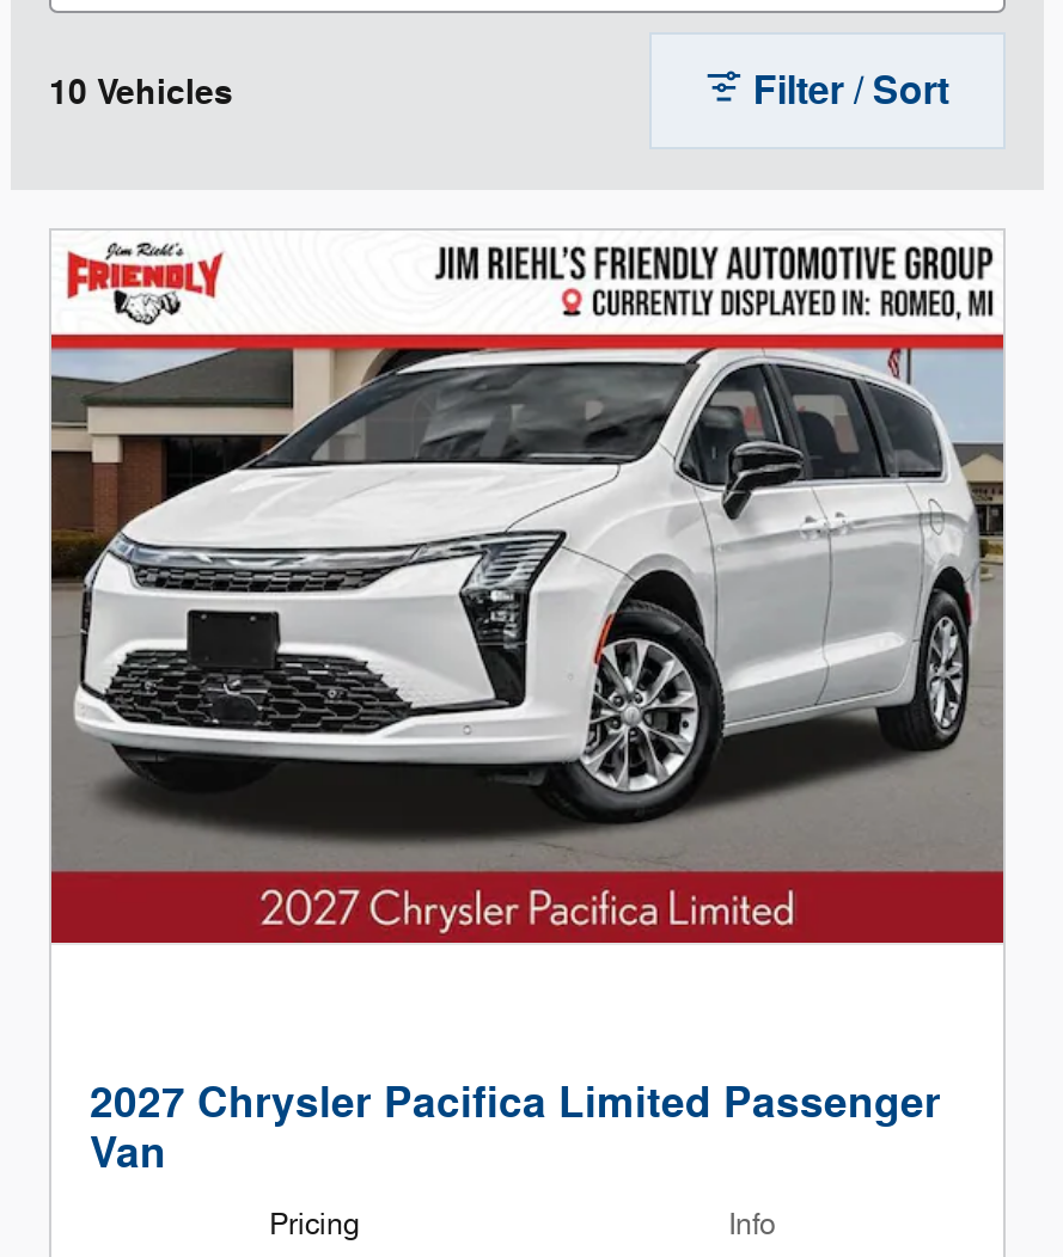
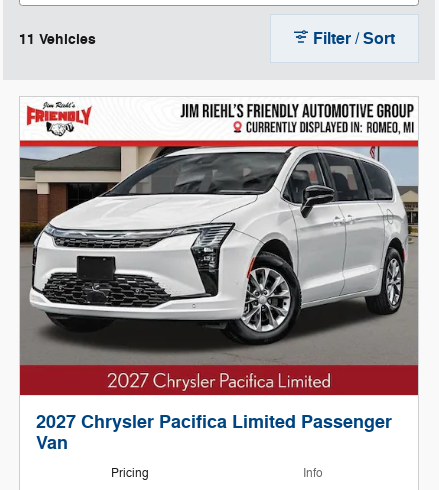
- 10 Vehicles
+ 11 Vehicles
